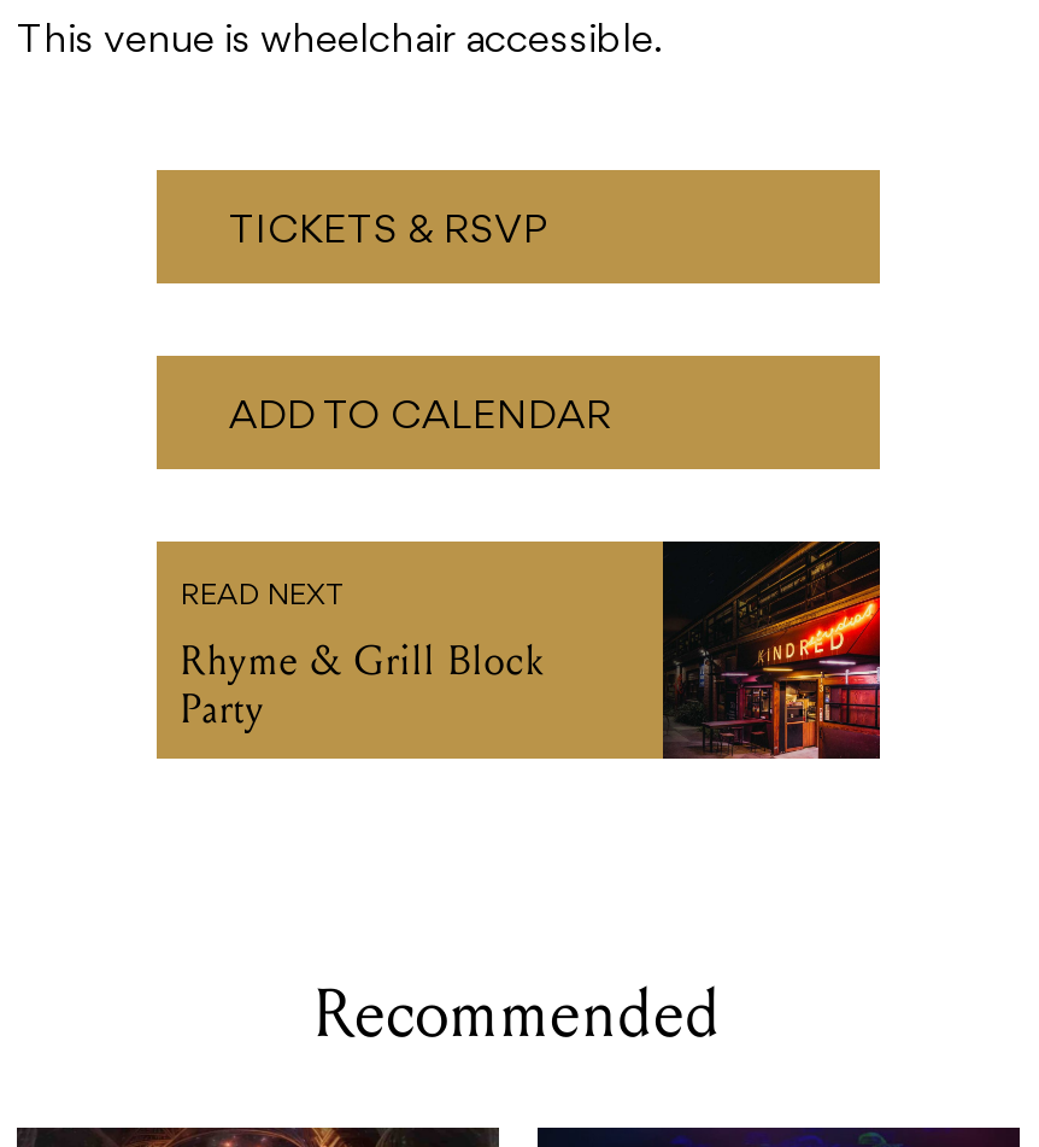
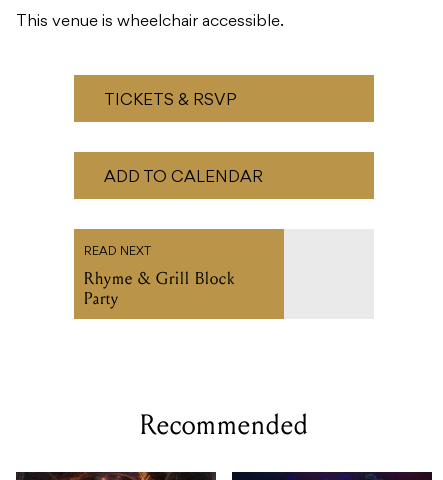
- [image]
